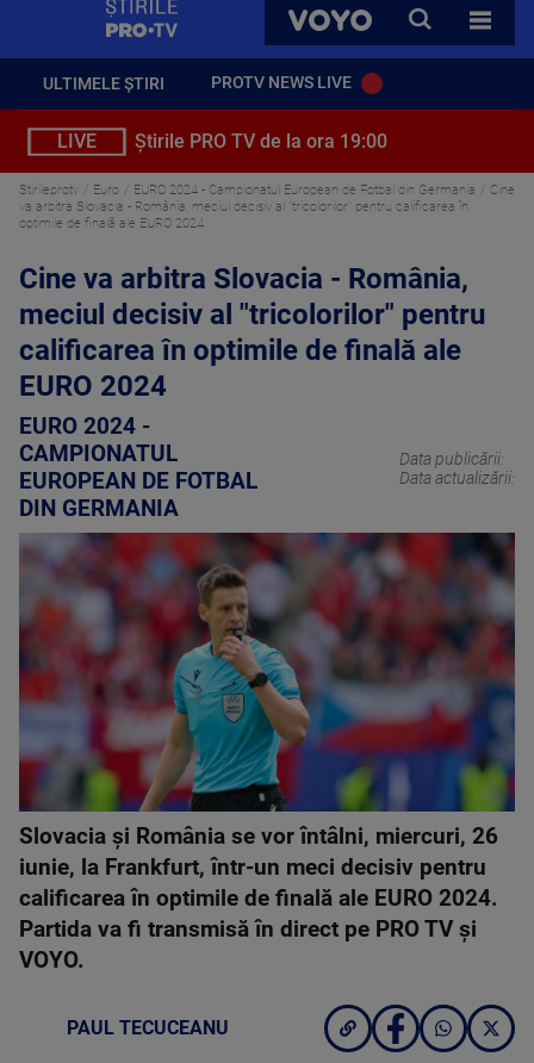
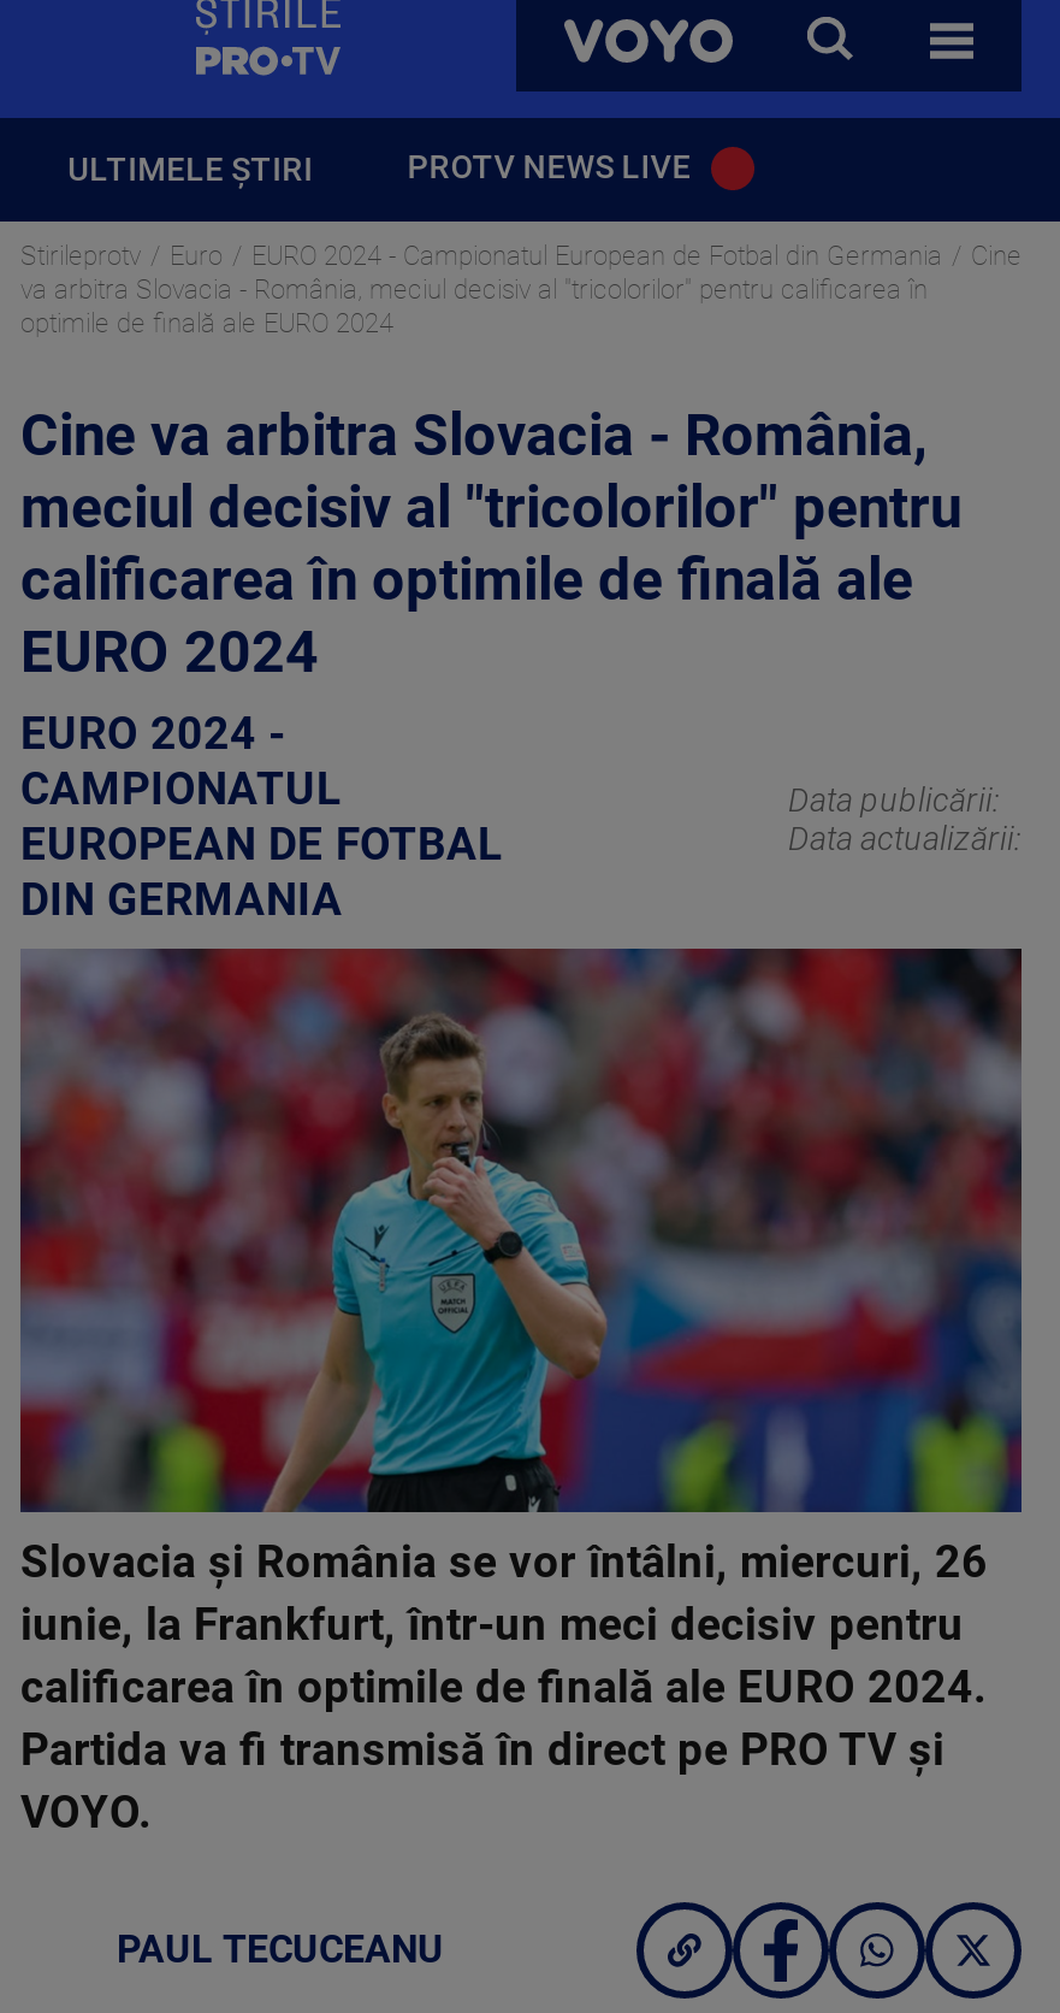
- LIVE
- Știrile PRO TV de la ora 19:00
